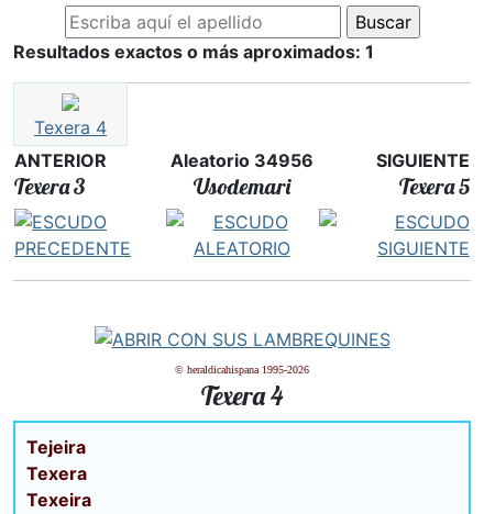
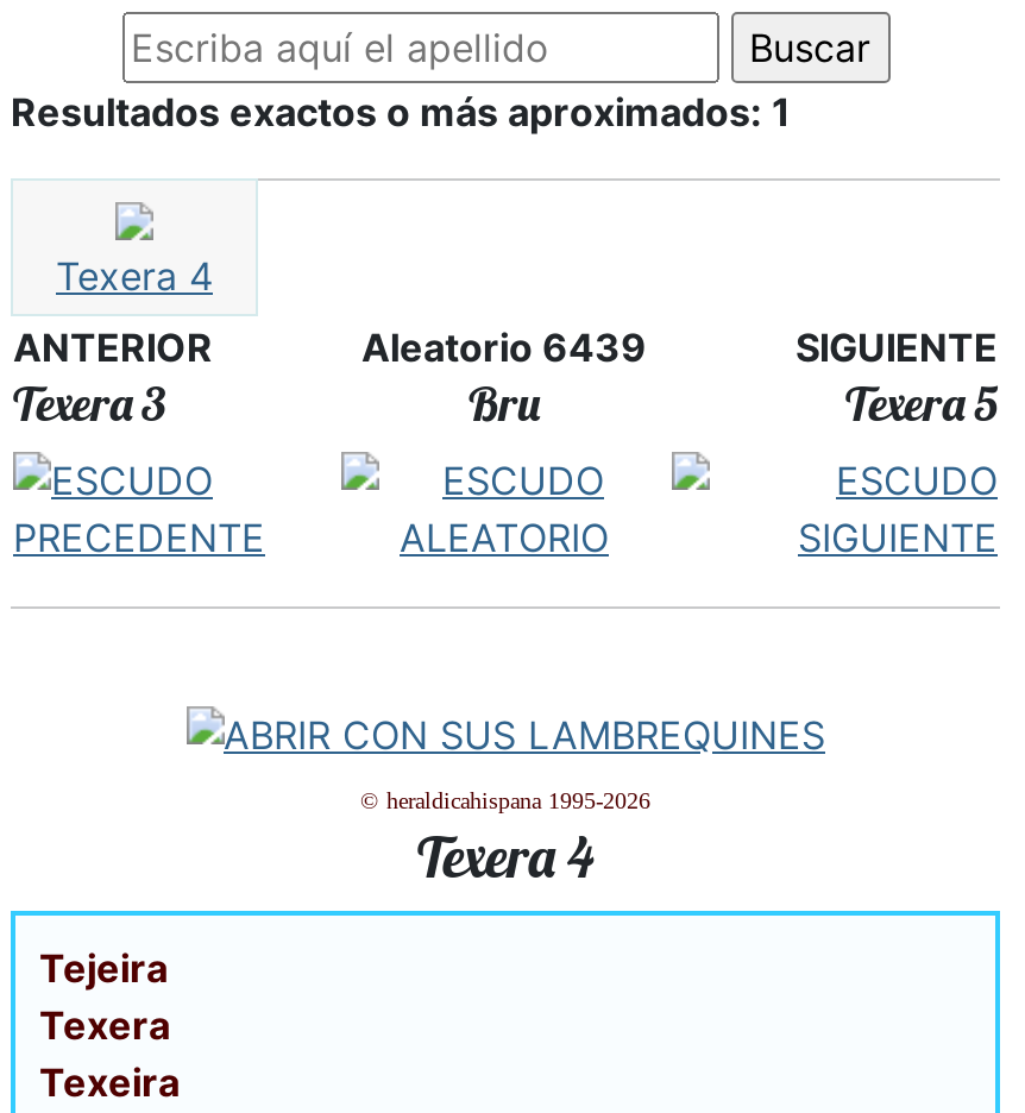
- Aleatorio 34956
- Usodemari
+ Aleatorio 6439
+ Bru
